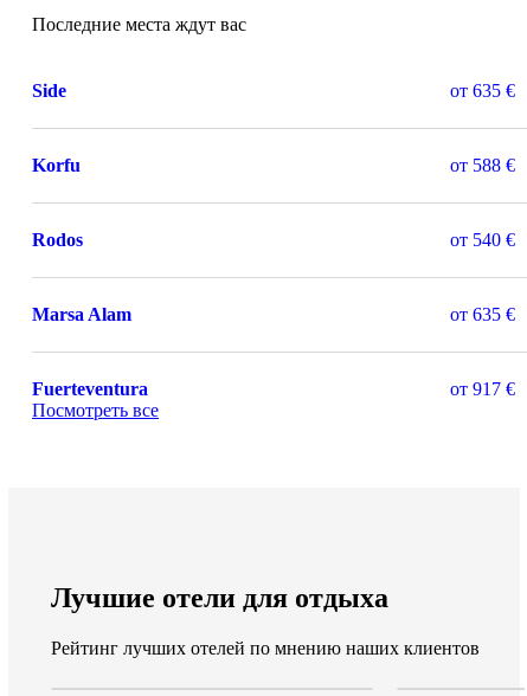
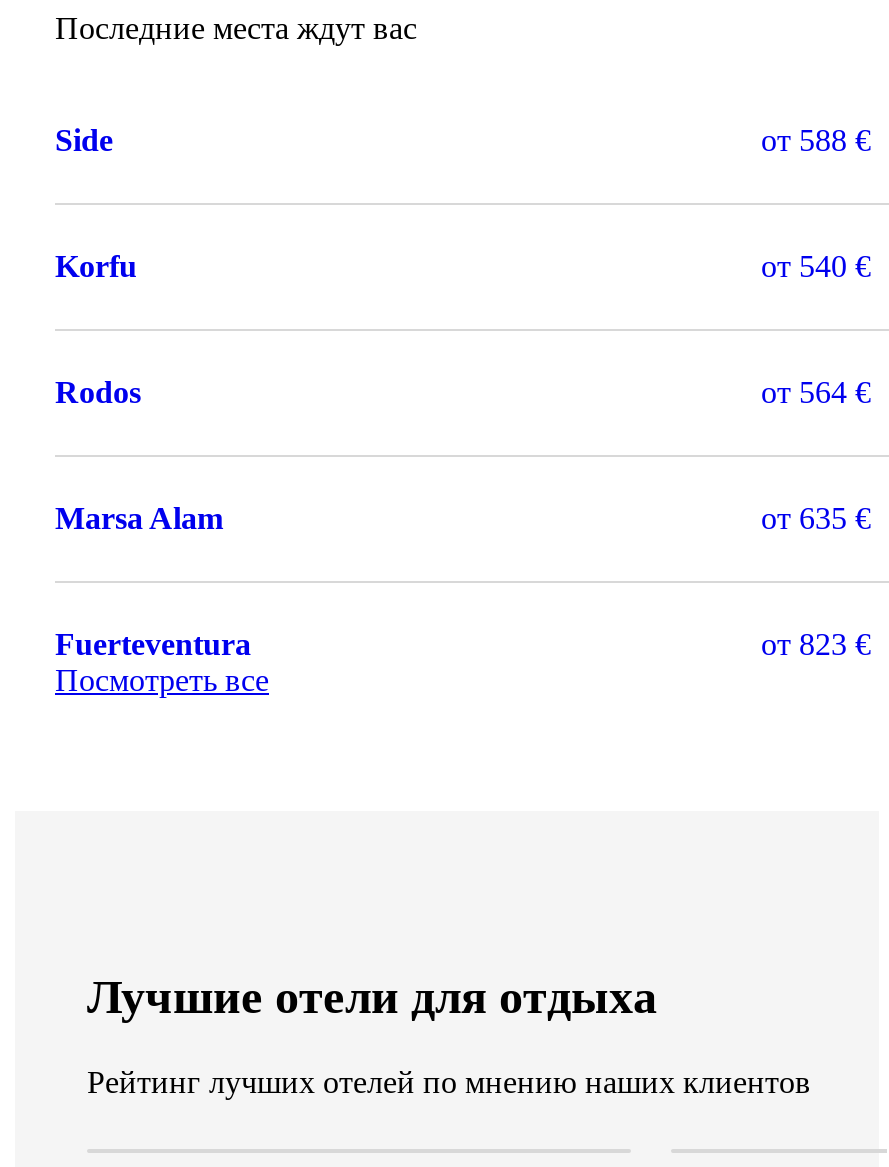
- от 635 €
+ от 588 €

- от 588 €
+ от 540 €

- от 540 €
+ от 564 €

- от 917 €
+ от 823 €
